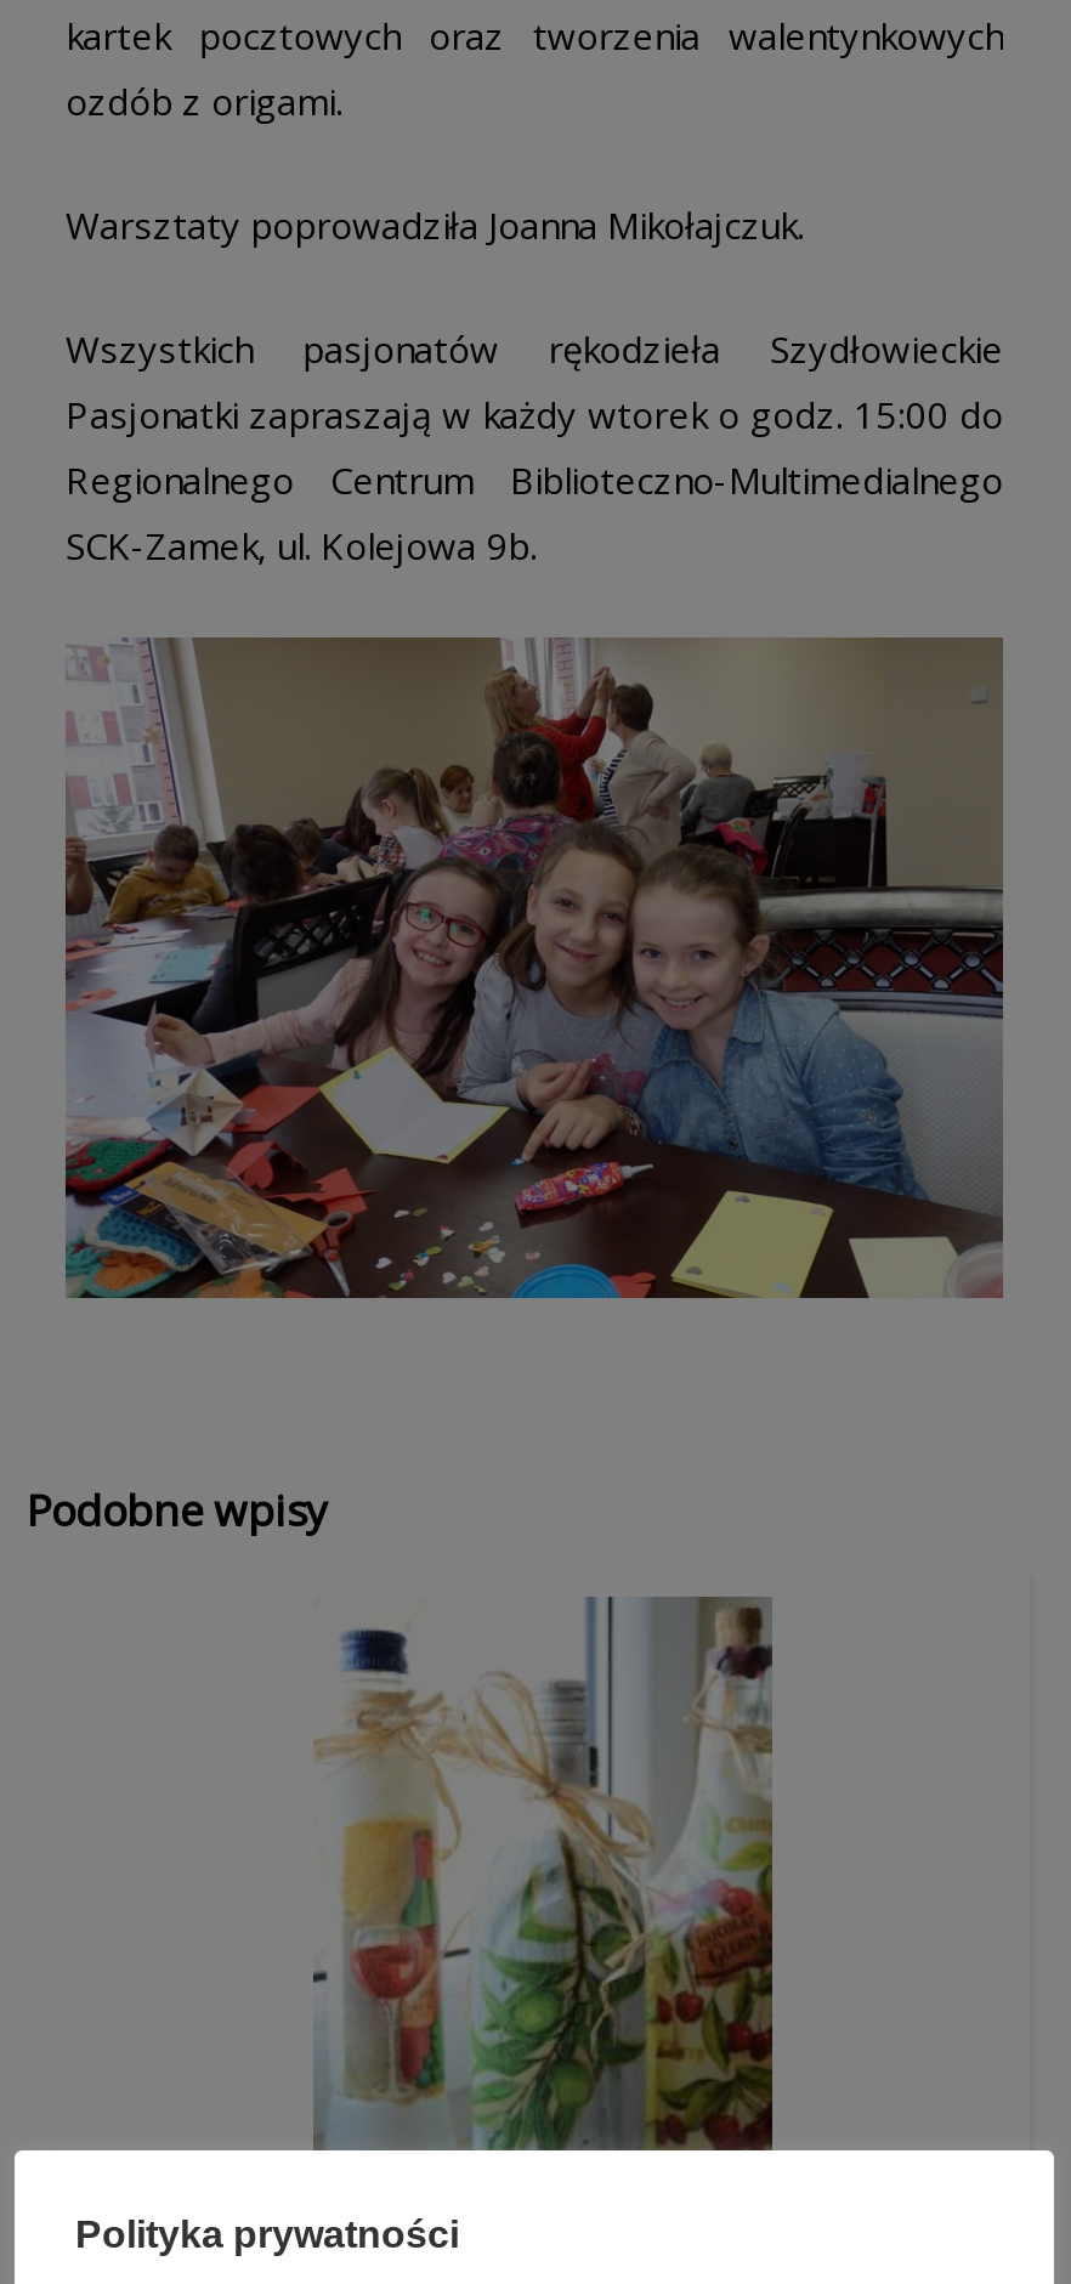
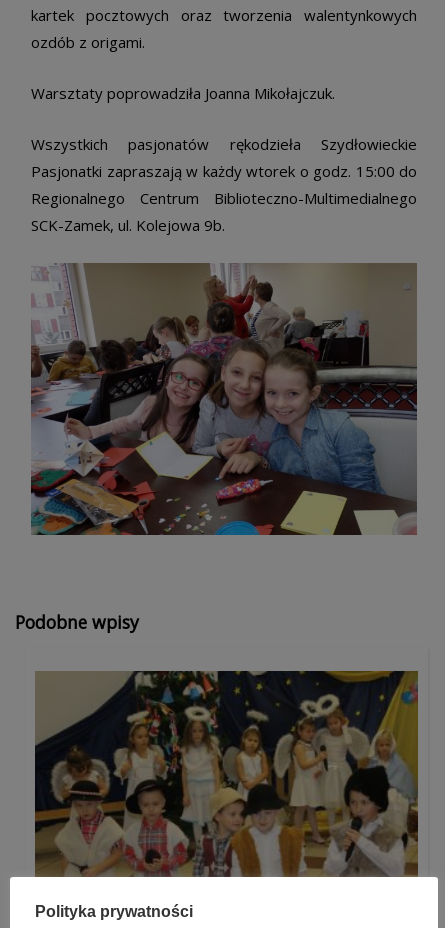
- [image]
+ [image]
